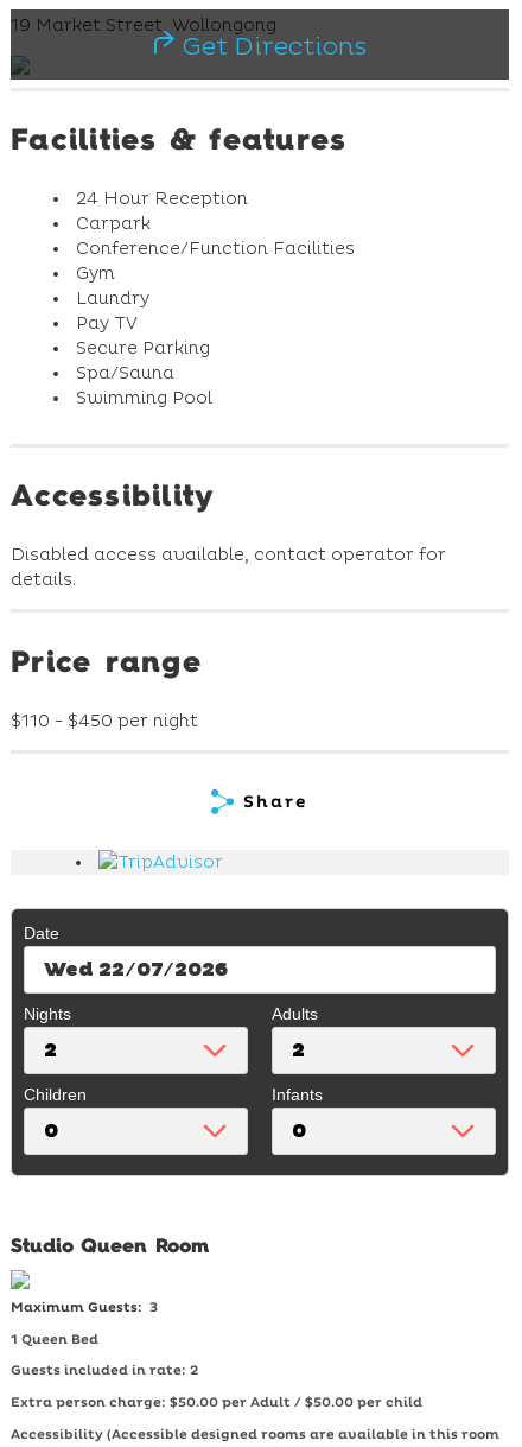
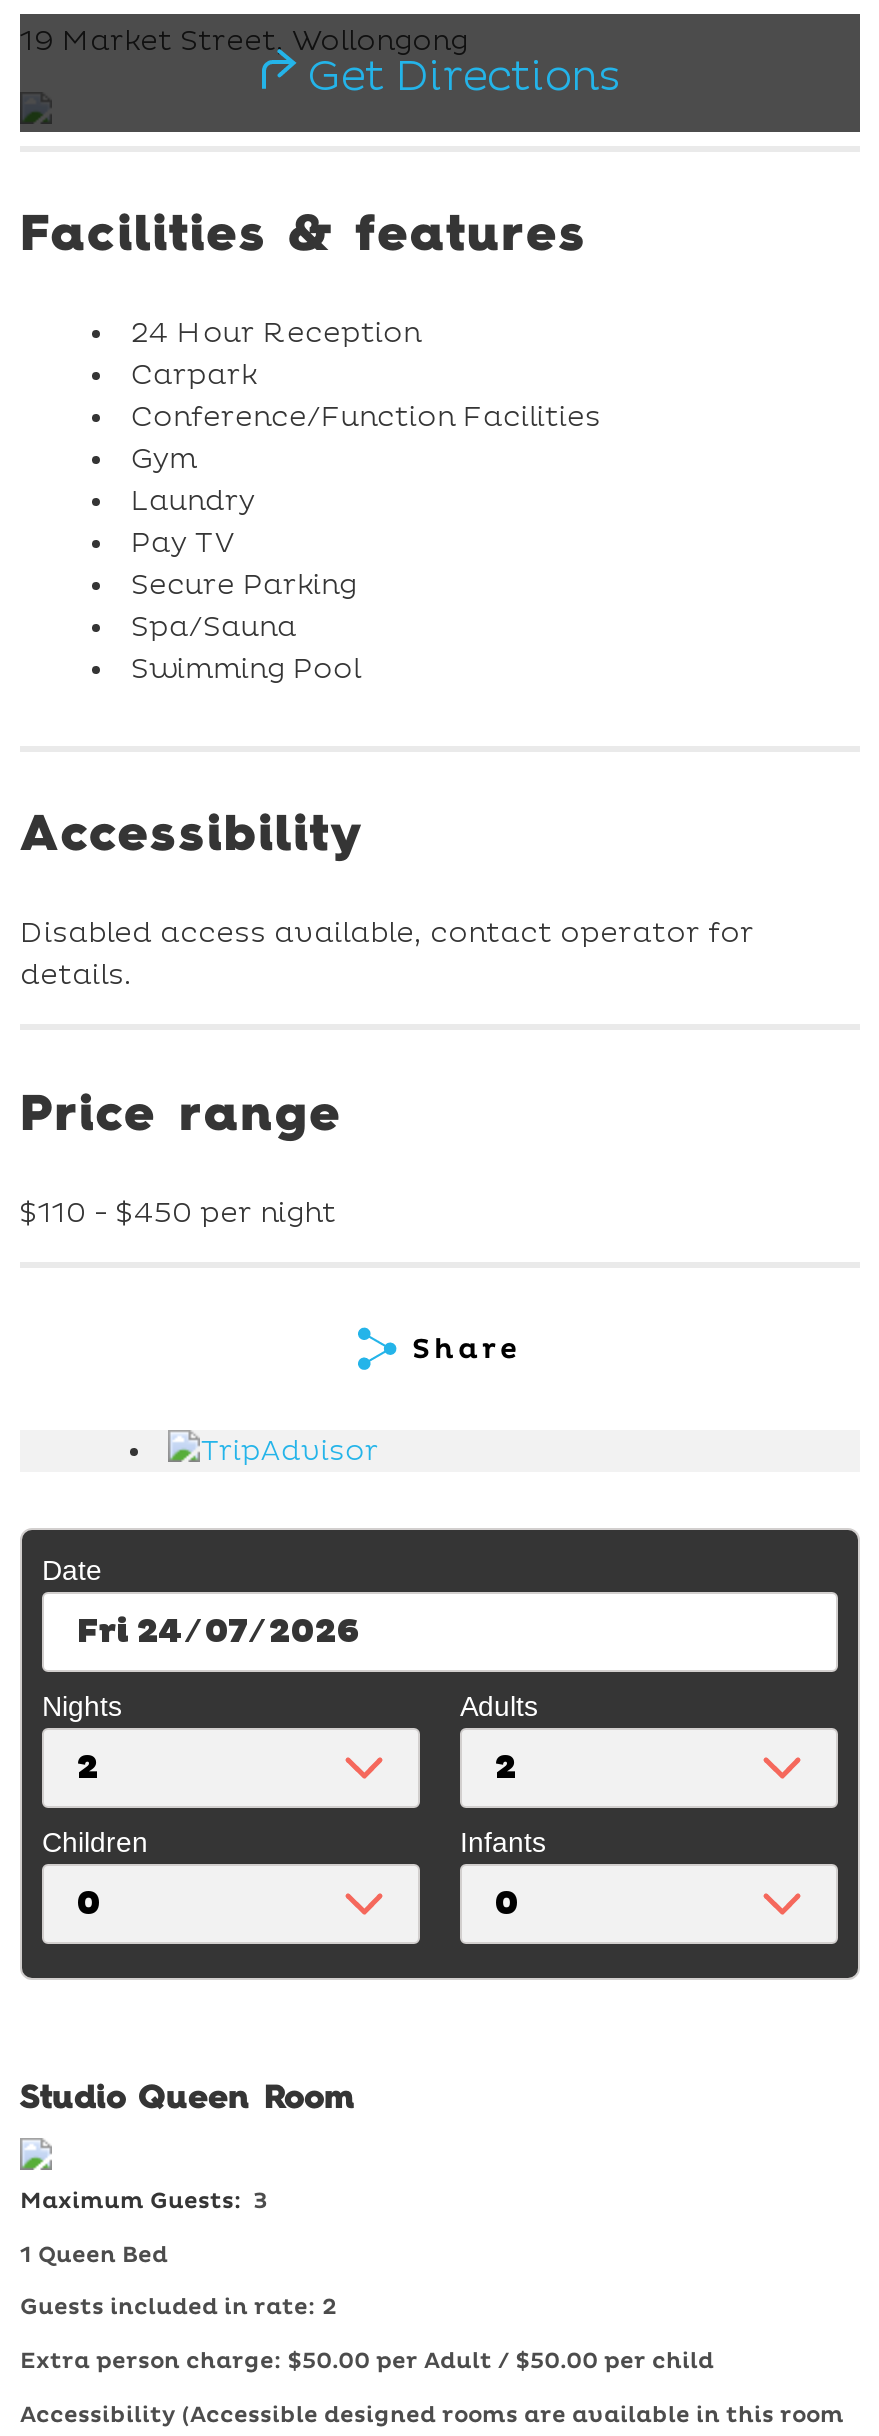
- Wed 22/07/2026
+ Fri 24/07/2026
